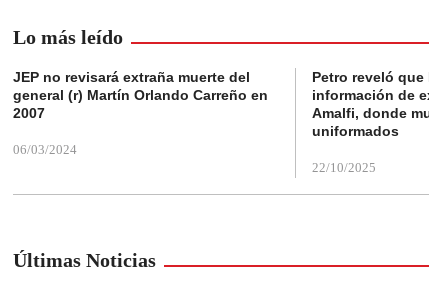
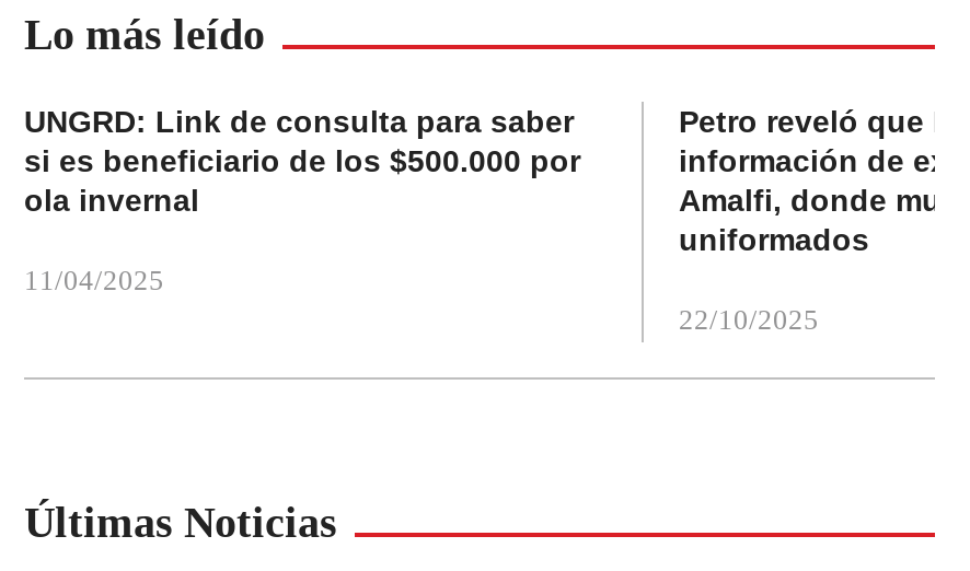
- JEP no revisará extraña muerte del
- general (r) Martín Orlando Carreño en
- 2007
+ UNGRD: Link de consulta para saber
+ si es beneficiario de los $500.000 por
+ ola invernal

- 06/03/2024
+ 11/04/2025
